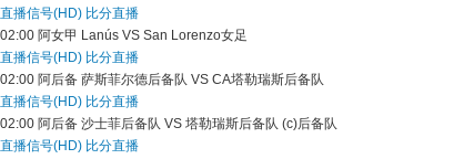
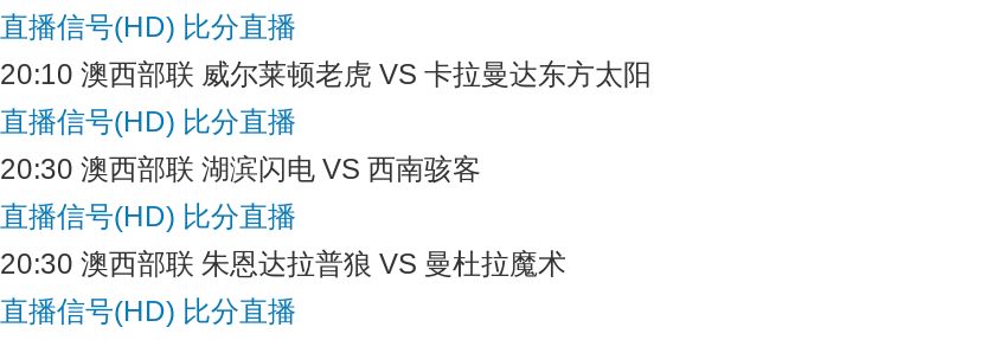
- 02:00 阿女甲Lanús VS San Lorenzo女足
+ 20:10 澳西部联威尔莱顿老虎 VS 卡拉曼达东方太阳

- 02:00 阿后备萨斯菲尔德后备队 VS CA塔勒瑞斯后备队
+ 20:30 澳西部联湖滨闪电 VS 西南骇客

- 02:00 阿后备沙士菲后备队 VS 塔勒瑞斯后备队 (c)后备队
+ 20:30 澳西部联朱恩达拉普狼 VS 曼杜拉魔术
